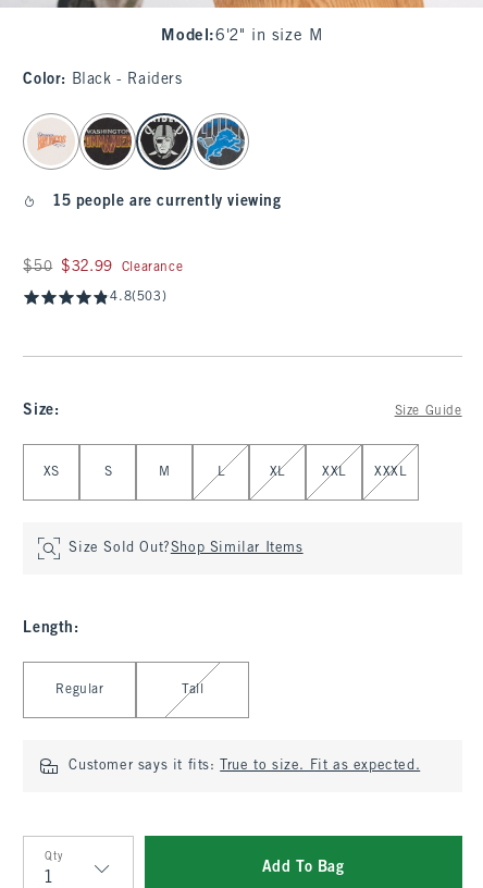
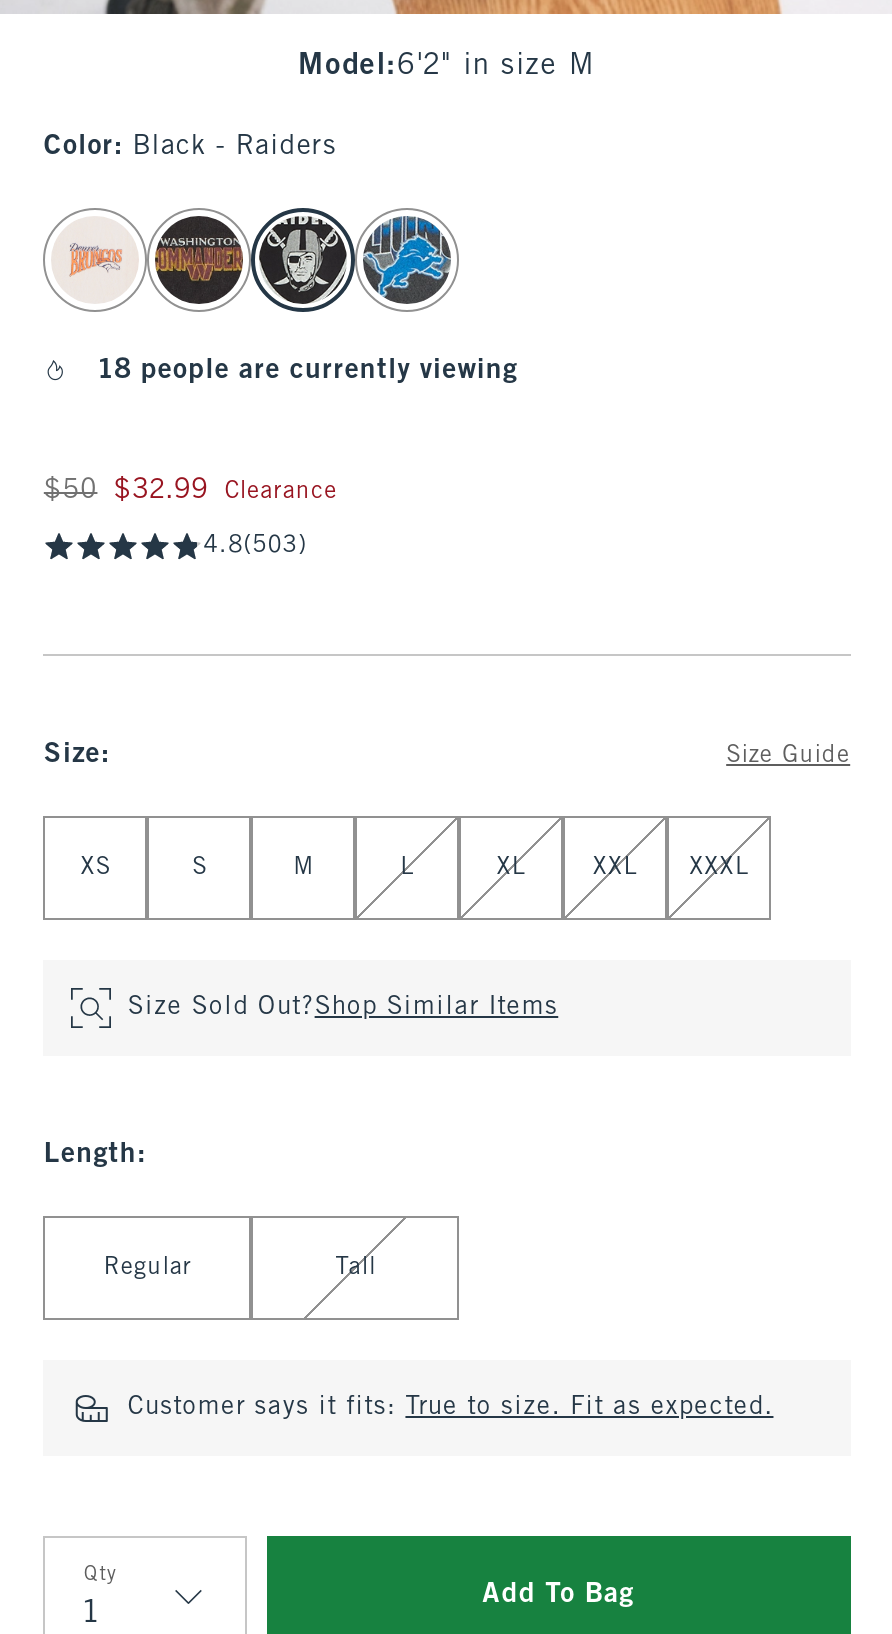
- 15 people are currently viewing
+ 18 people are currently viewing
